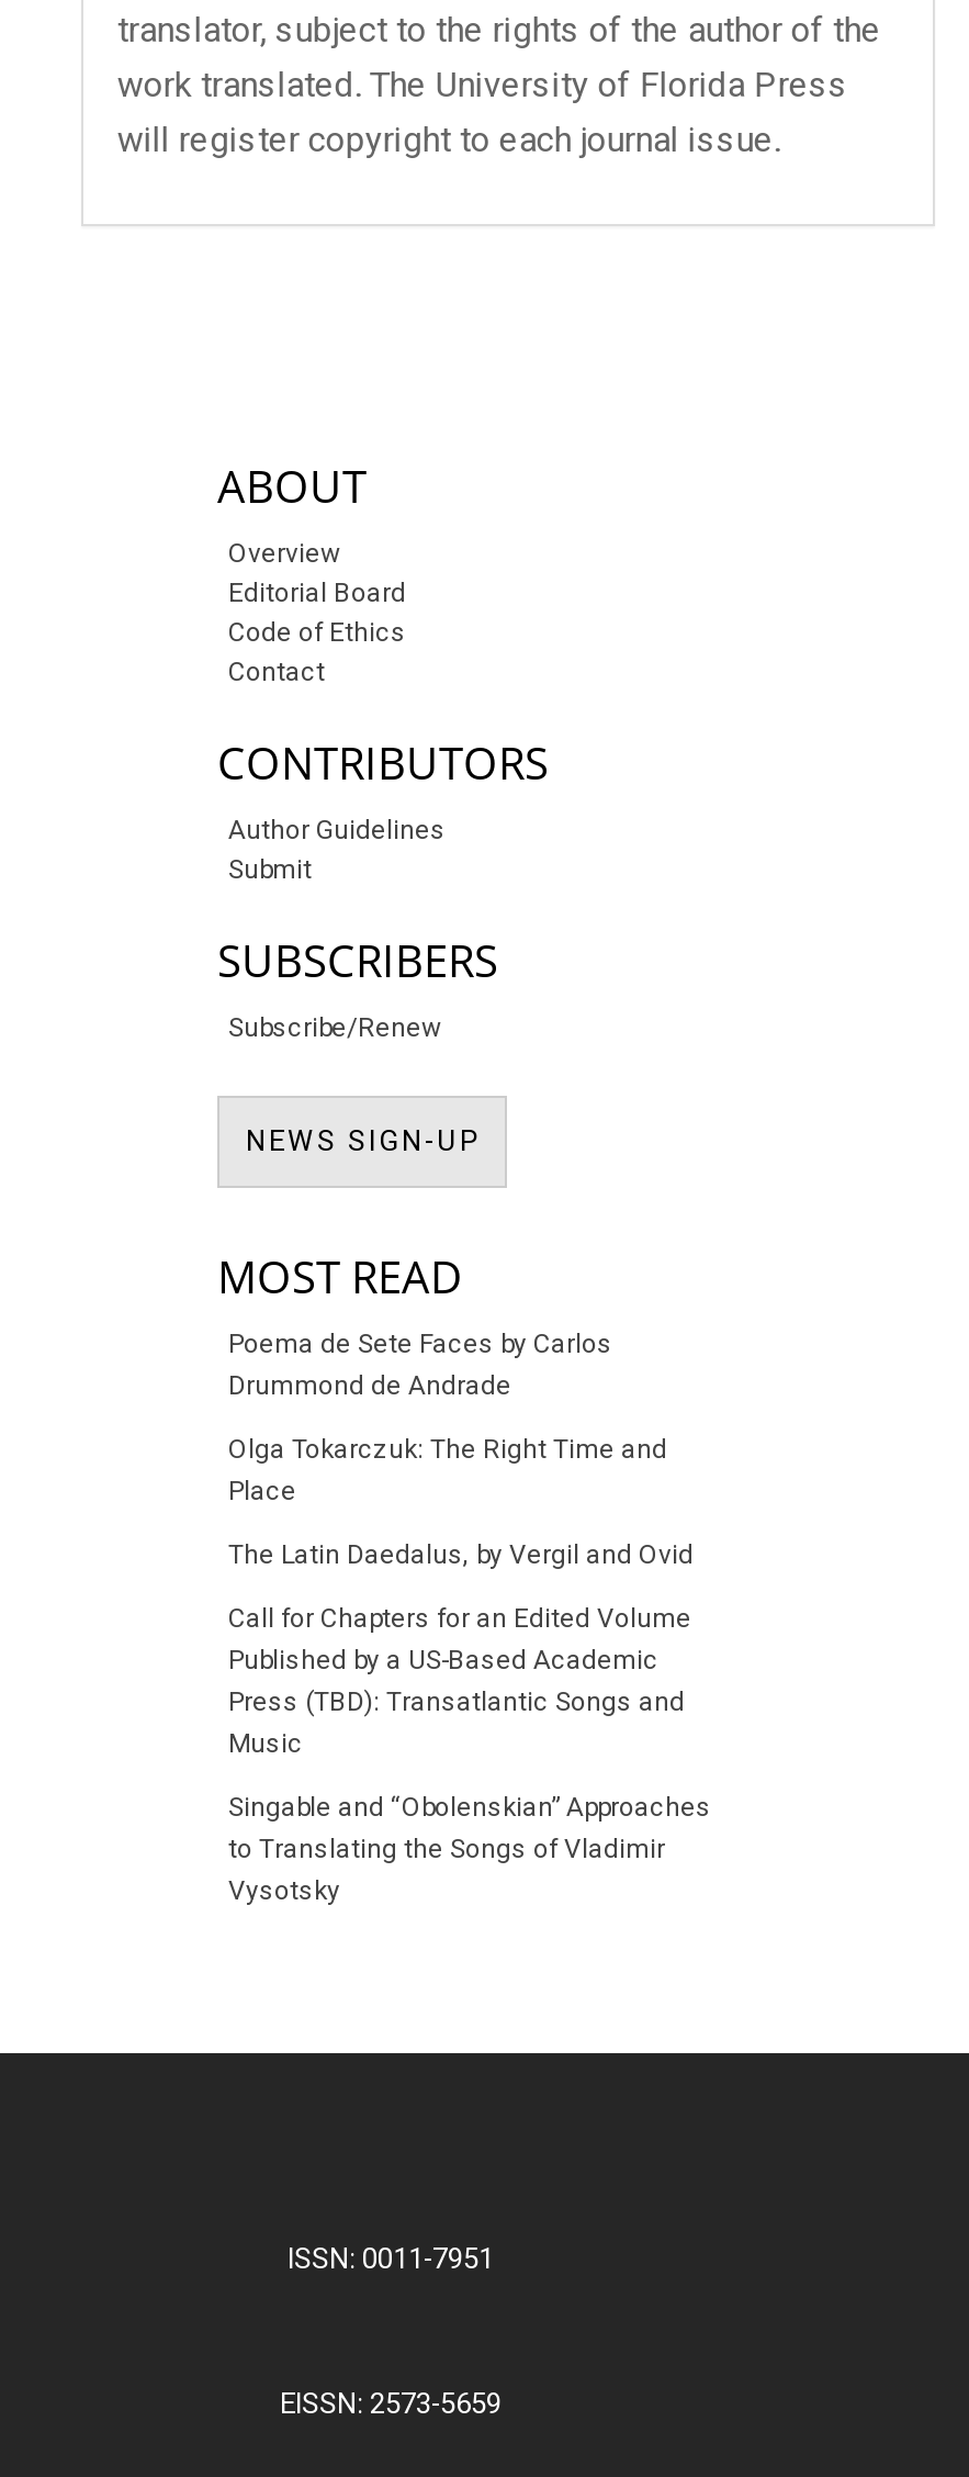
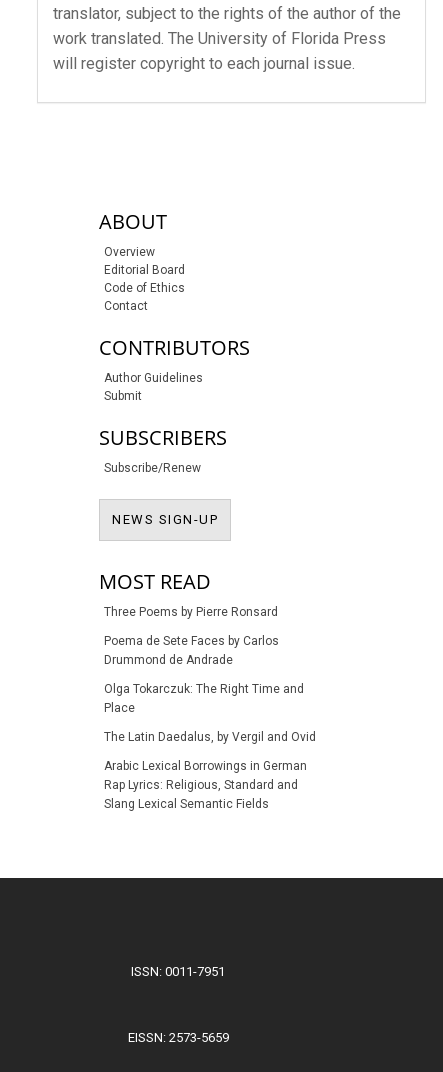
+ Three Poems by Pierre Ronsard

moved down: Poema de Sete Faces by Carlos | Drummond de Andrade | Olga Tokarczuk: The Right Time and | Place | The Latin Daedalus, by Vergil and Ovid

- Call for Chapters for an Edited Volume
- Published by a US-Based Academic
- Press (TBD): Transatlantic Songs and
- Music
- Singable and “Obolenskian” Approaches
- to Translating the Songs of Vladimir
- Vysotsky
+ Arabic Lexical Borrowings in German
+ Rap Lyrics: Religious, Standard and
+ Slang Lexical Semantic Fields
